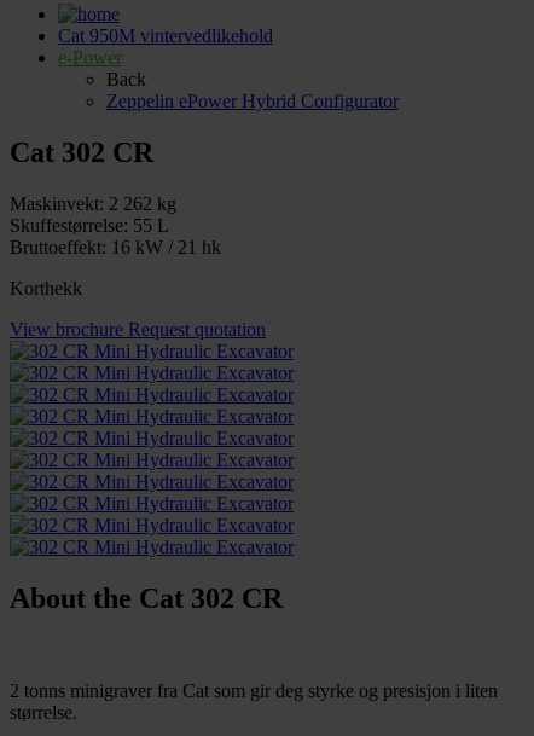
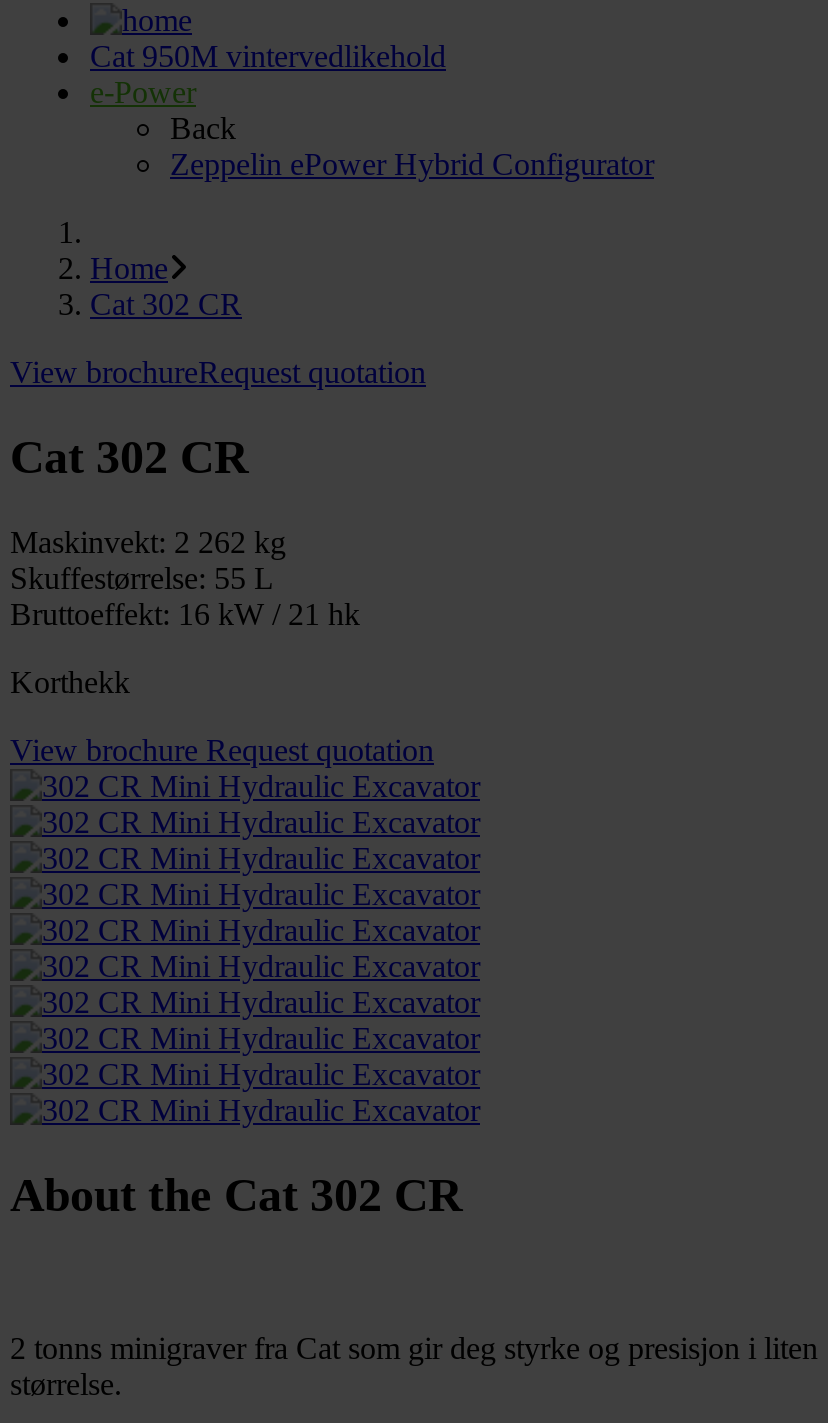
+ Home
+ Cat 302 CR
+ View brochureRequest quotation
